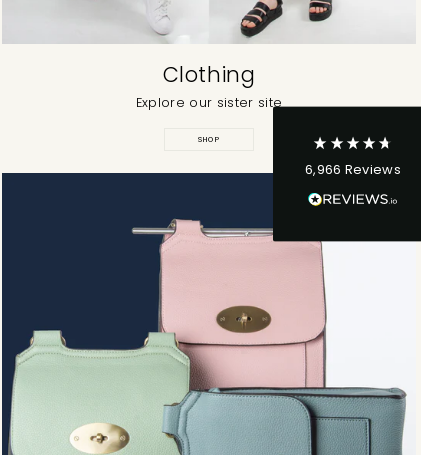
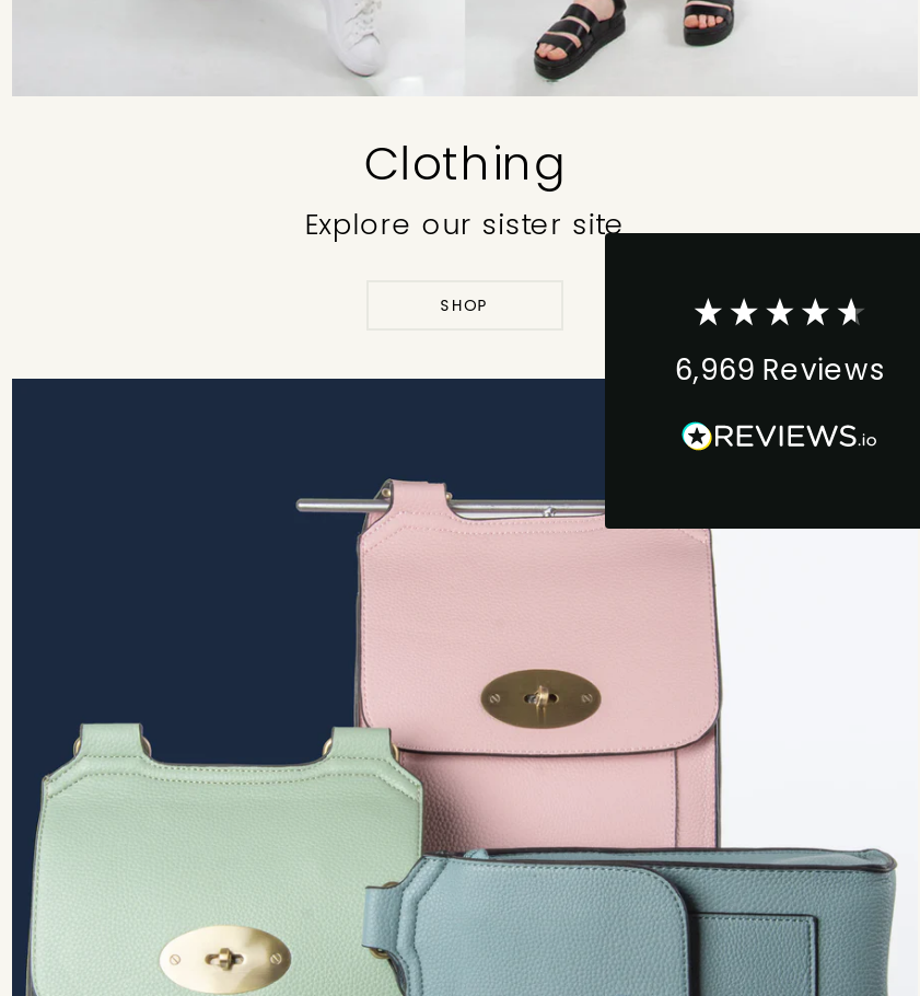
- 6,966 Reviews
+ 6,969 Reviews
